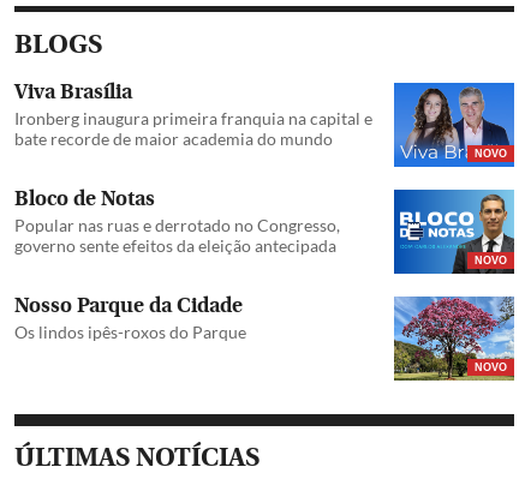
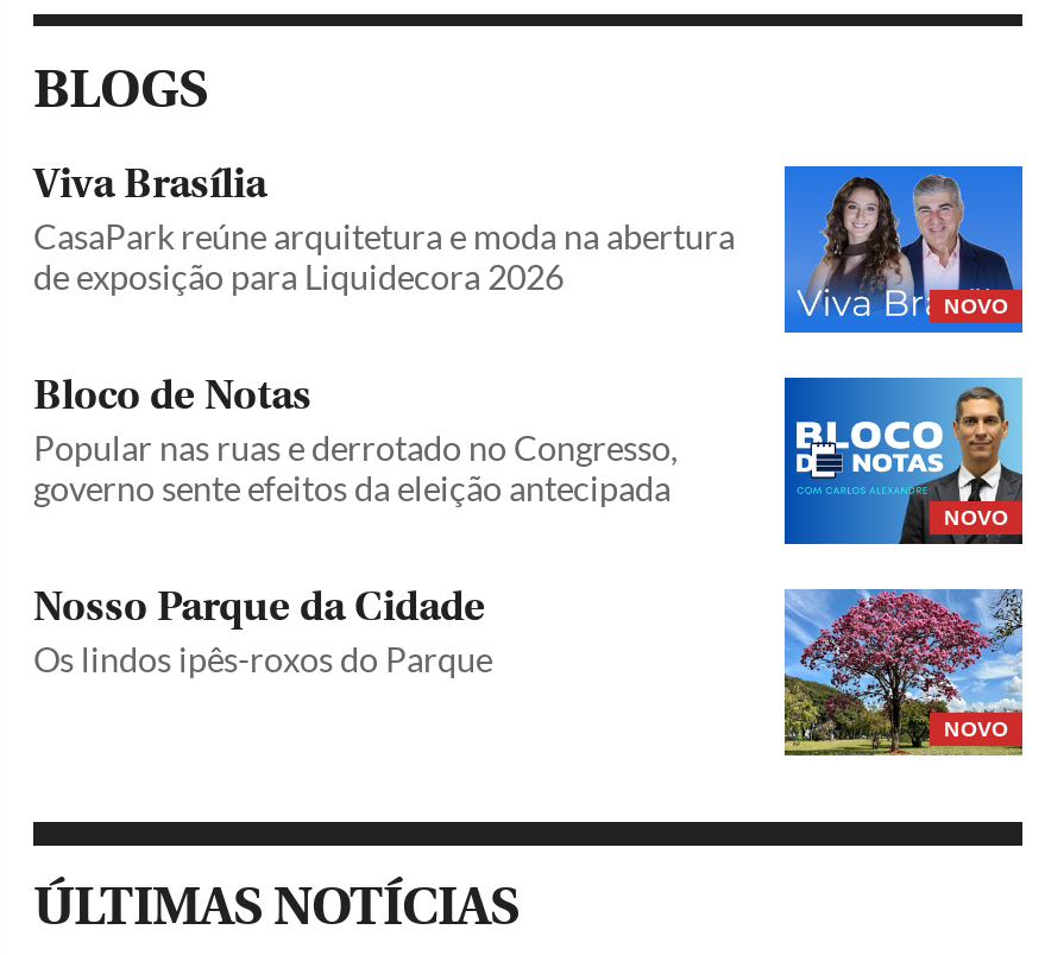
- Ironberg inaugura primeira franquia na capital e
- bate recorde de maior academia do mundo
+ CasaPark reúne arquitetura e moda na abertura
+ de exposição para Liquidecora 2026
